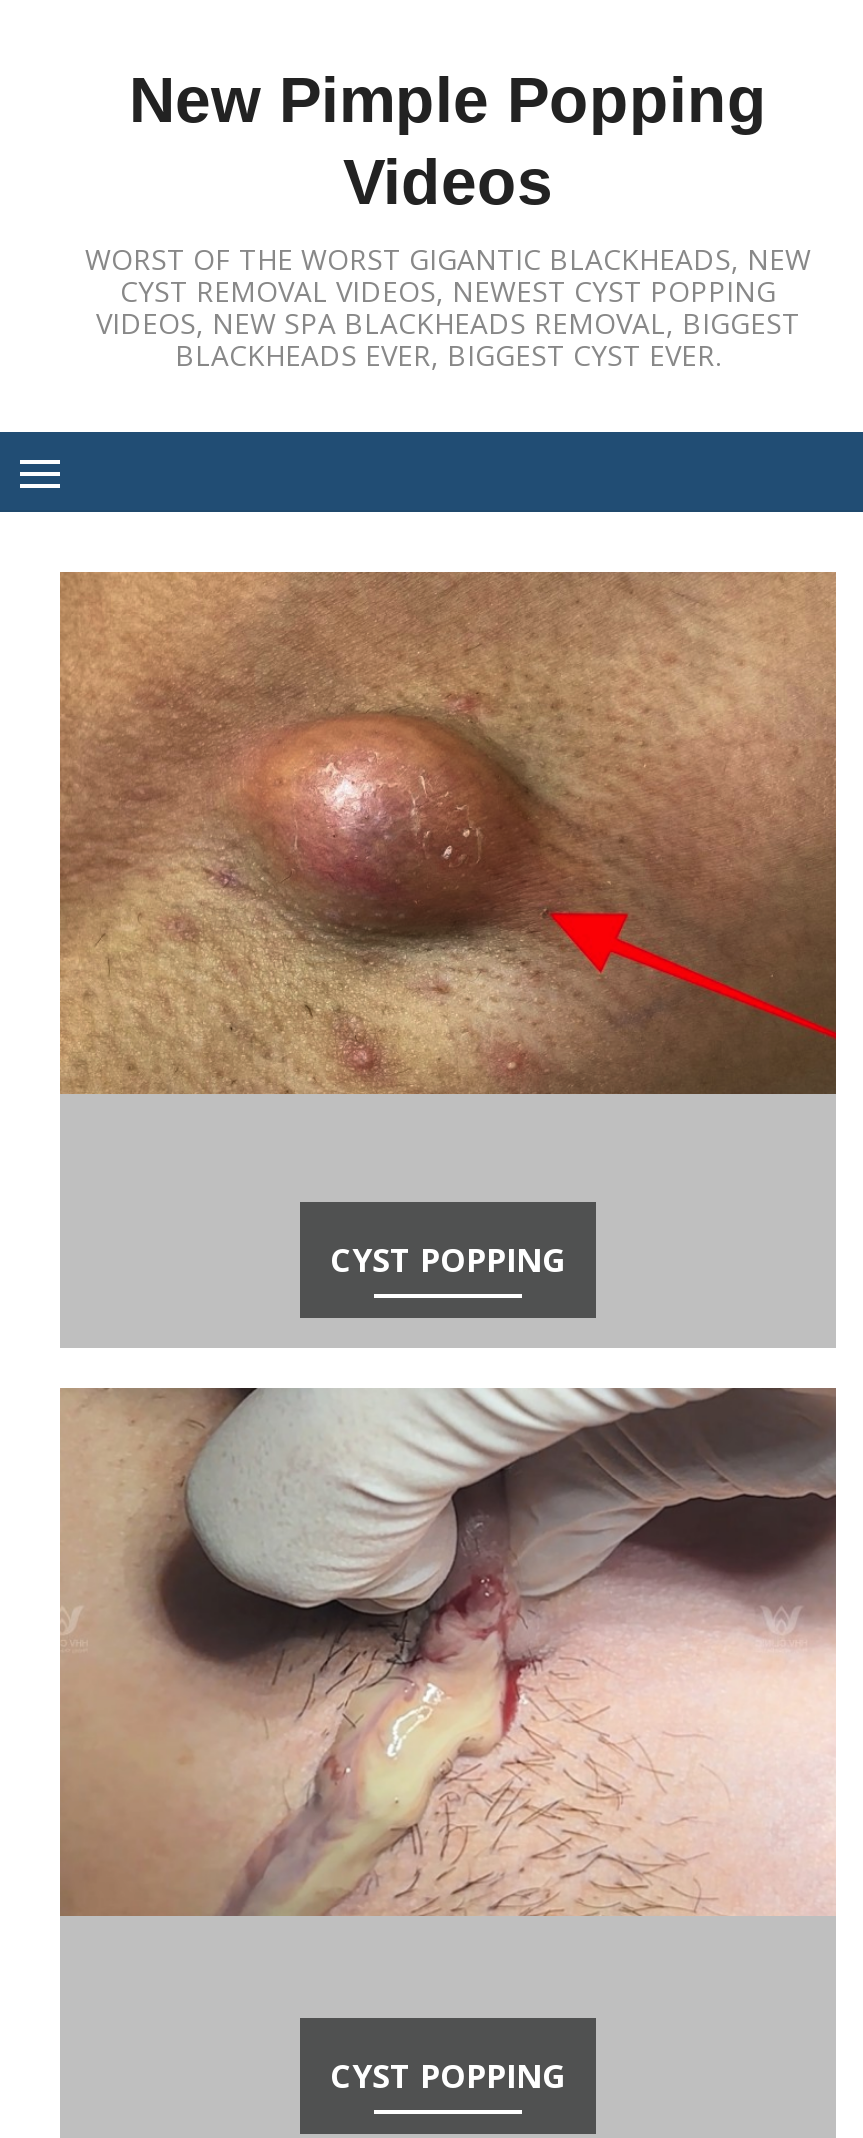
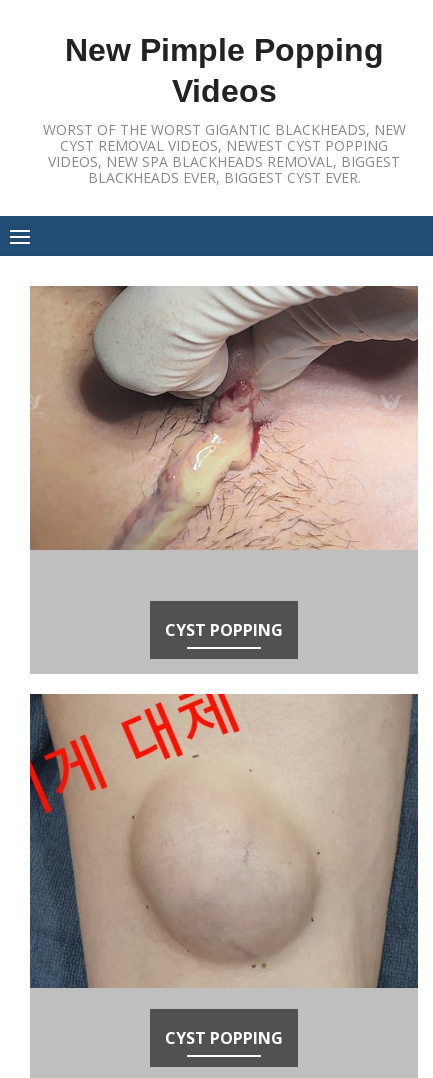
- [image]
+ [image]

- [image]
+ [image]
